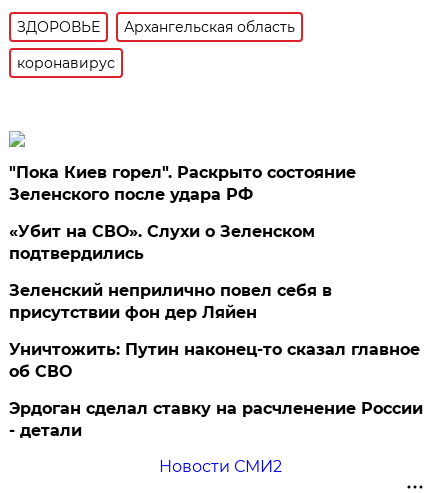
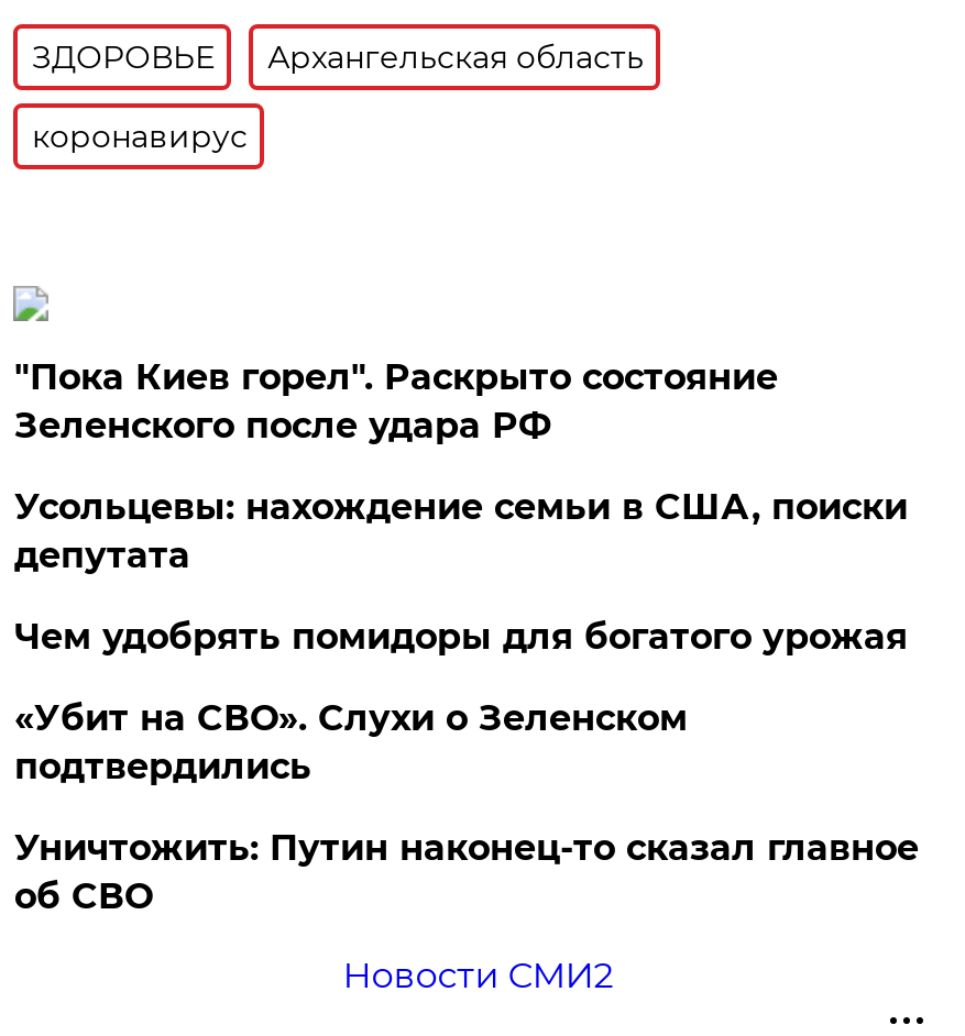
+ Усольцевы: нахождение семьи в США, поиски
+ депутата
+ Чем удобрять помидоры для богатого урожая

moved down: «Убит на СВО». Слухи о Зеленском | подтвердились

- Зеленский неприлично повел cебя в
- присутствии фон дер Ляйен

moved down: Уничтожить: Путин наконец-то сказал главное | об СВО

- Эрдоган сделал ставку на расчленение России
- - детали
